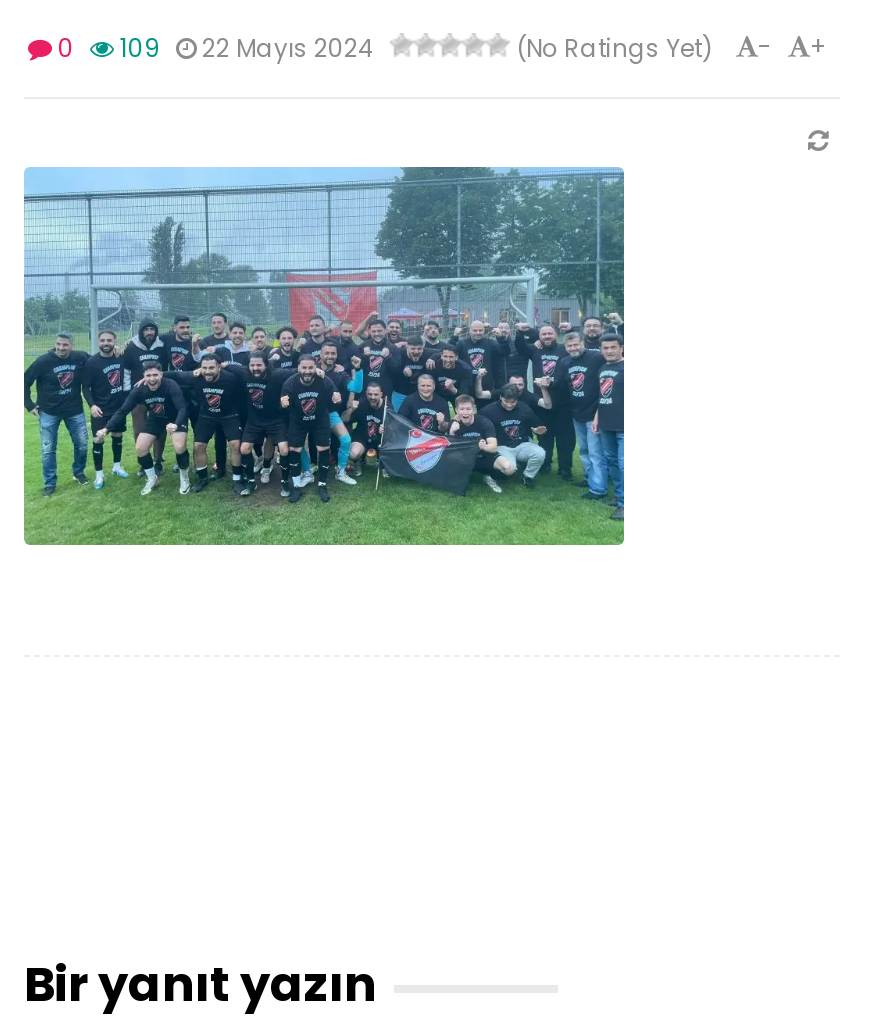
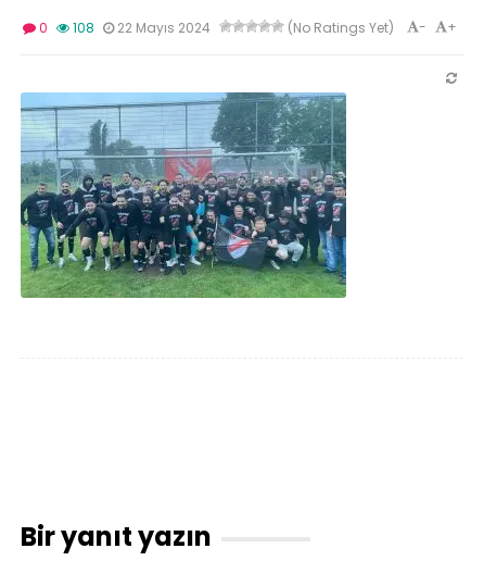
- 0 109 22 Mayıs 2024
+ 0 108 22 Mayıs 2024
